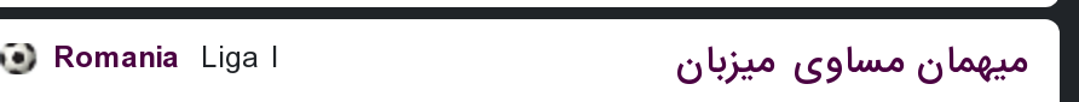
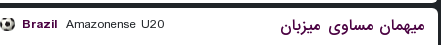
- Romania Liga I
+ Brazil Amazonense U20
